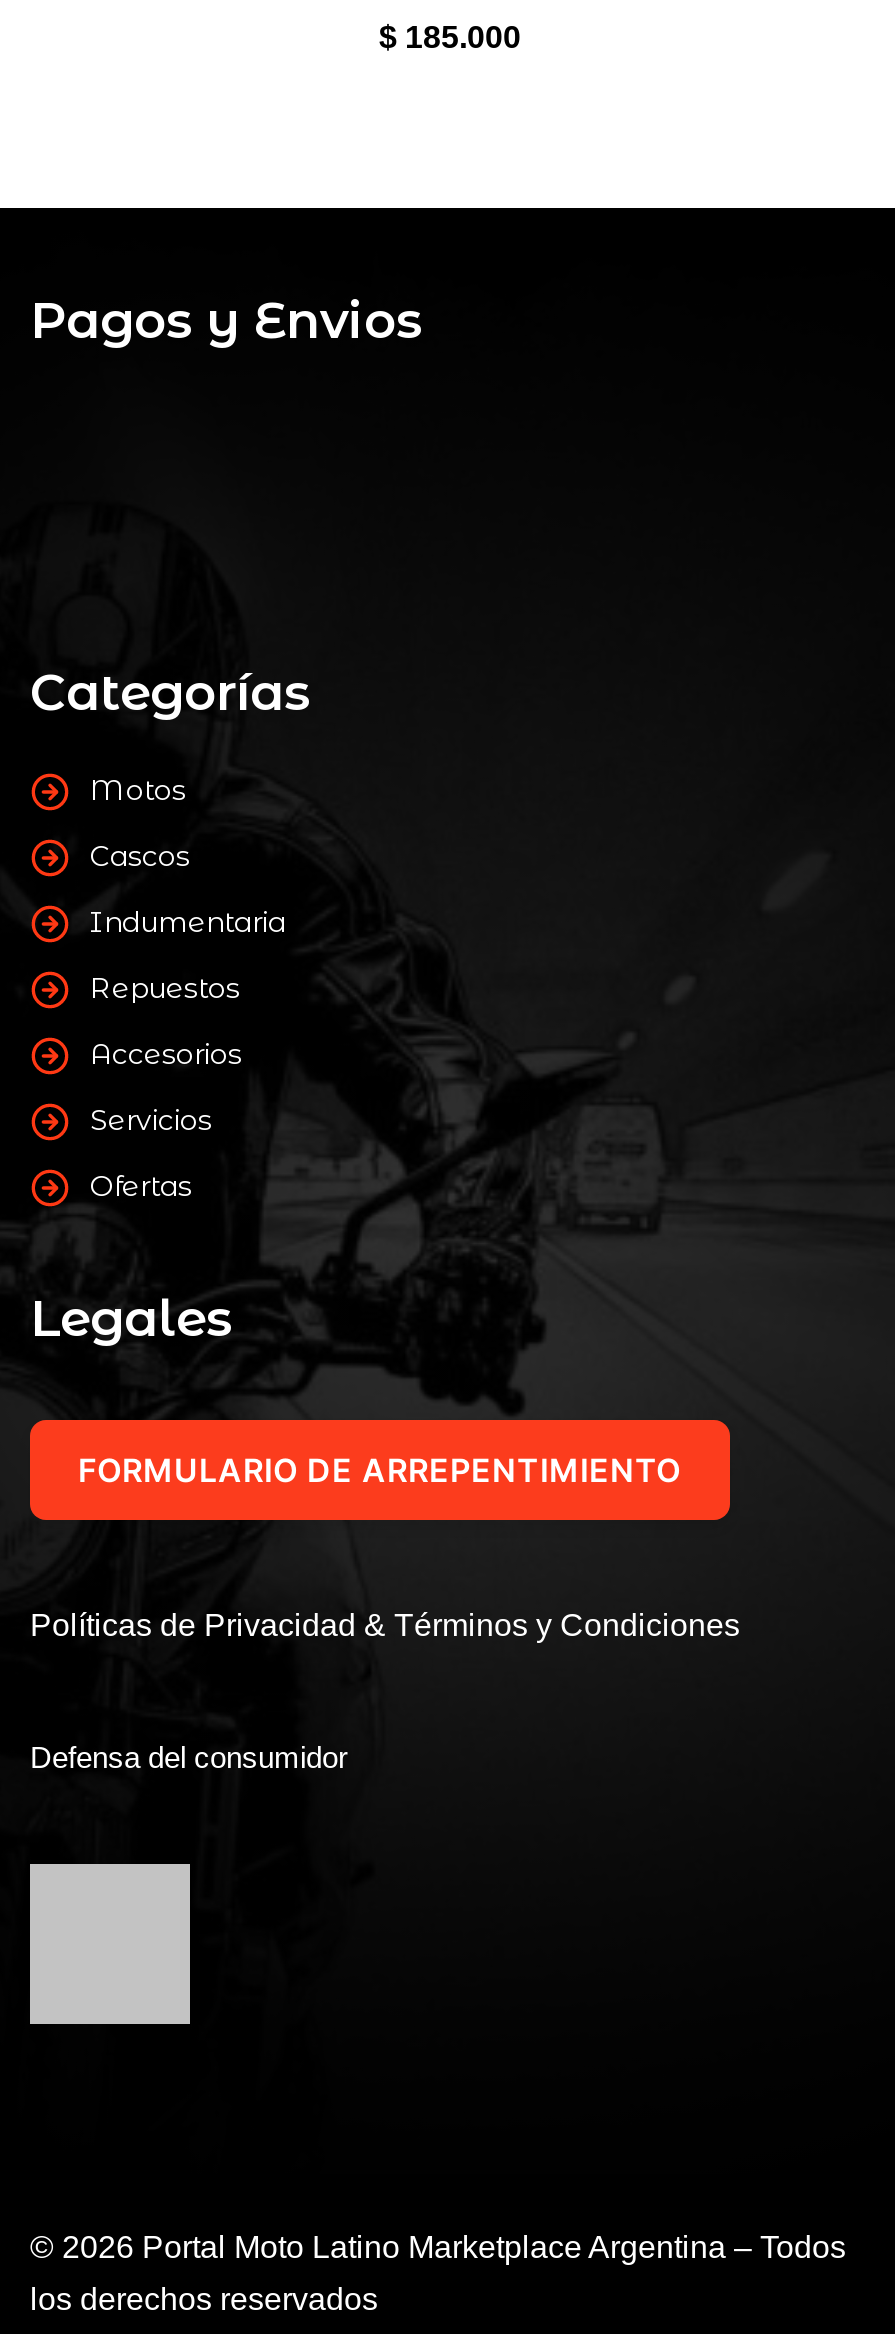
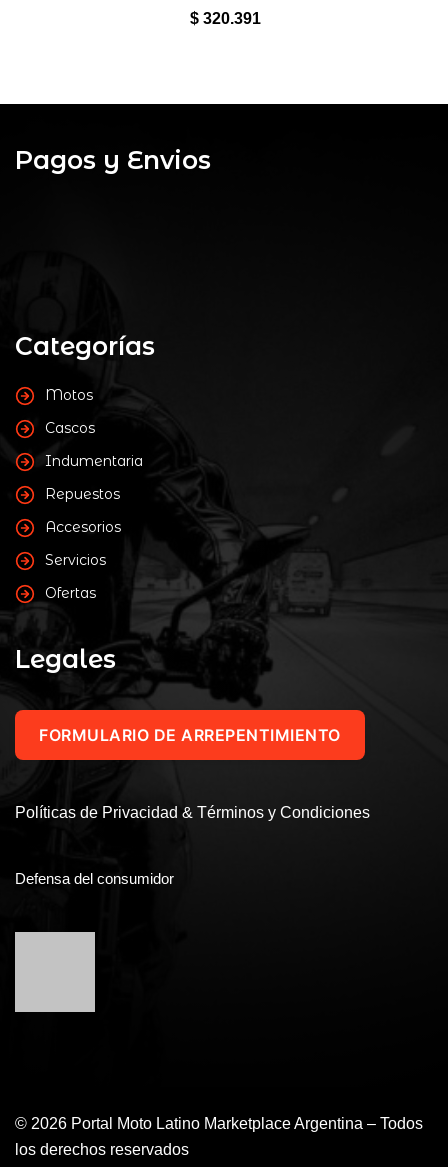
- $185.000
+ $320.391
